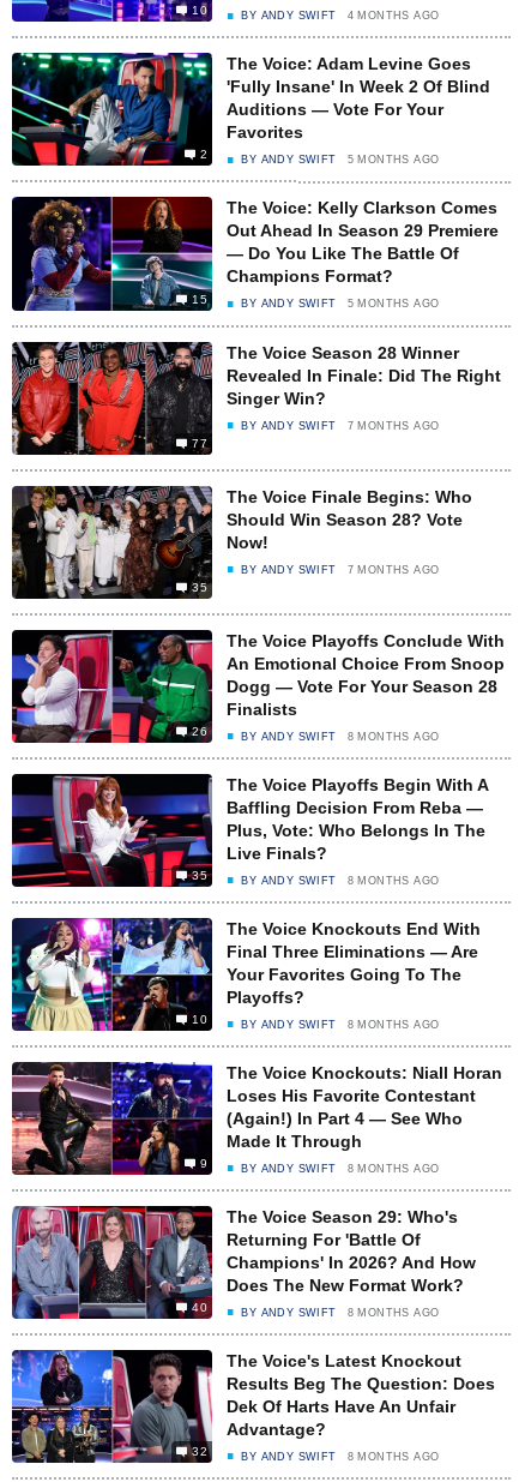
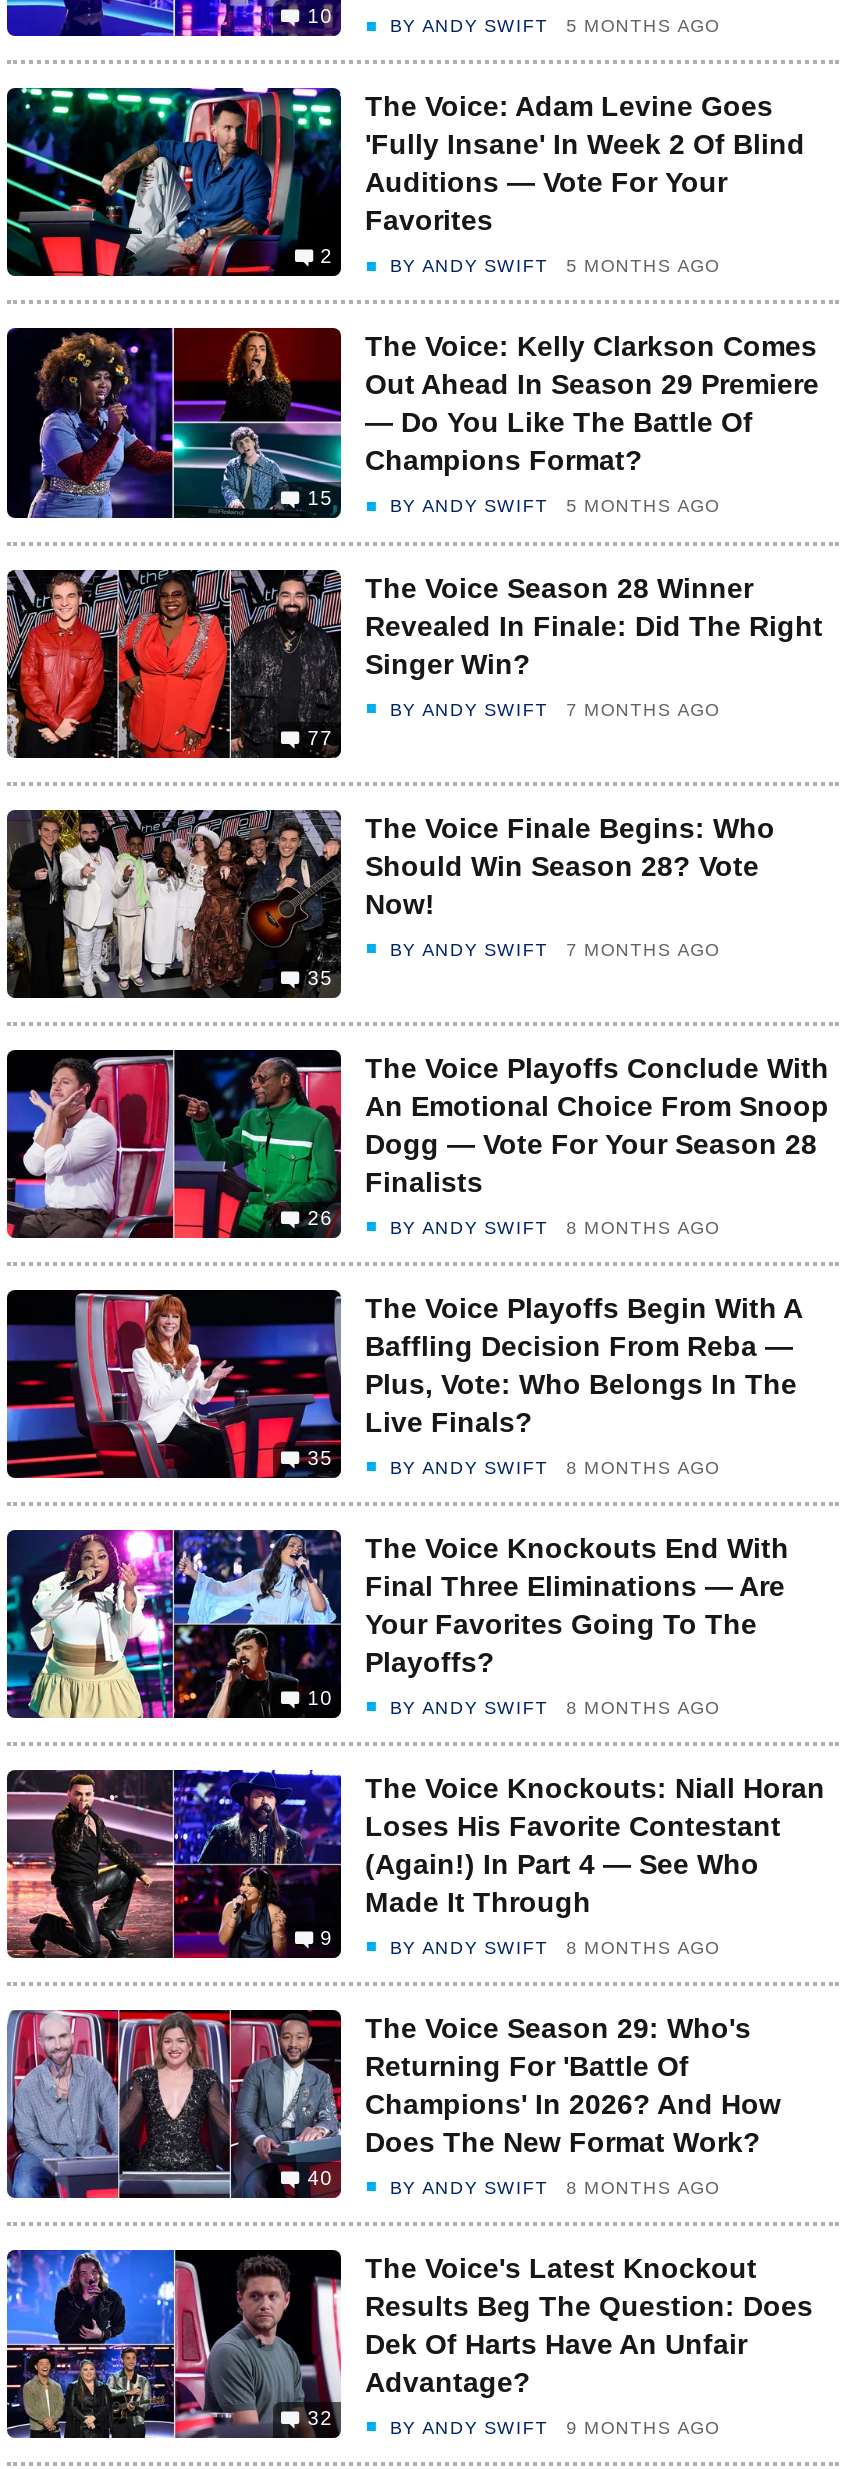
- BY ANDY SWIFT 4 MONTHS AGO
+ BY ANDY SWIFT 5 MONTHS AGO

- BY ANDY SWIFT 8 MONTHS AGO
+ BY ANDY SWIFT 9 MONTHS AGO
